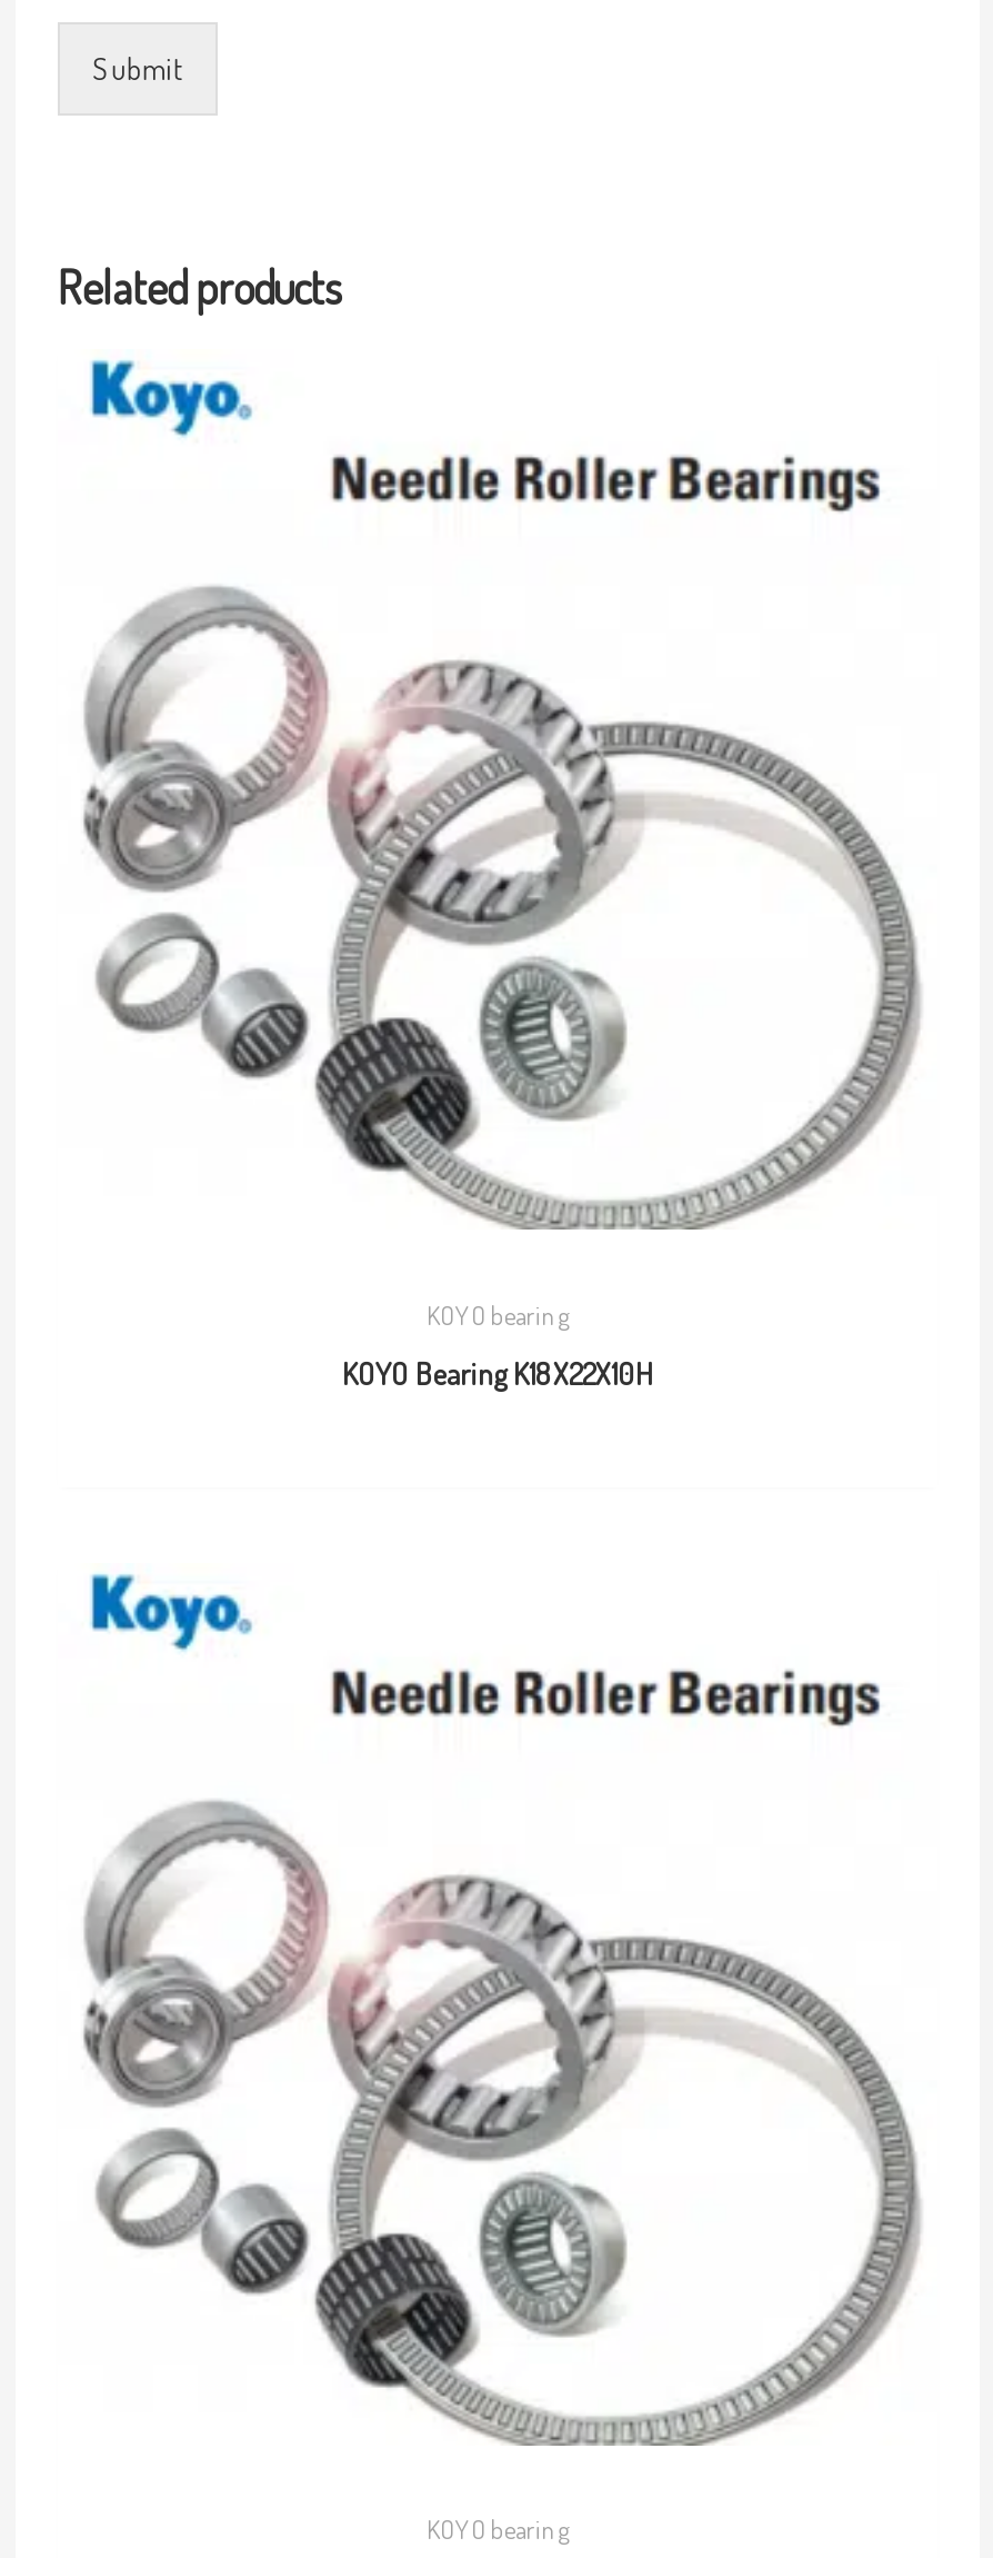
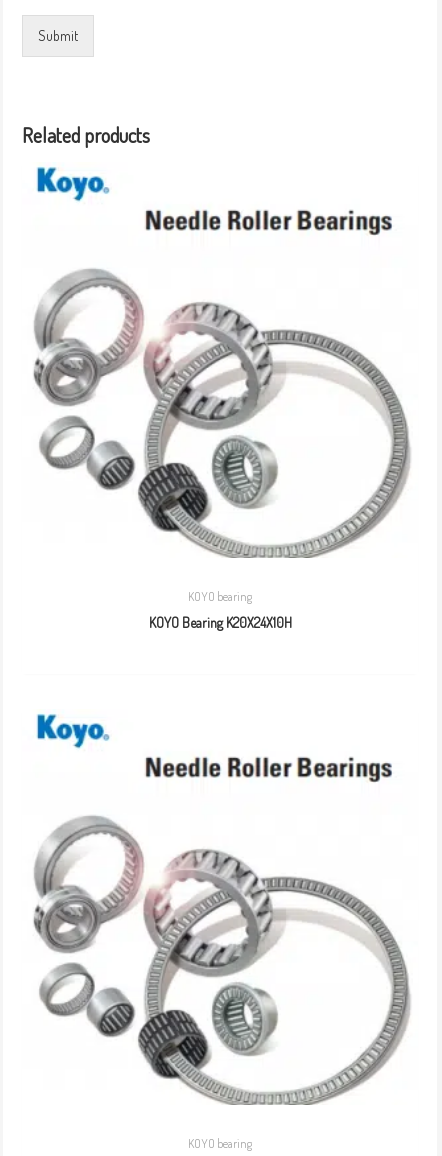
- KOYO Bearing K18X22X10H
+ KOYO Bearing K20X24X10H
